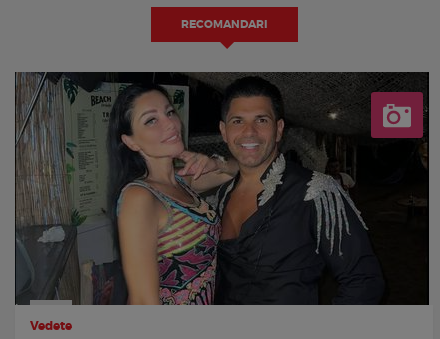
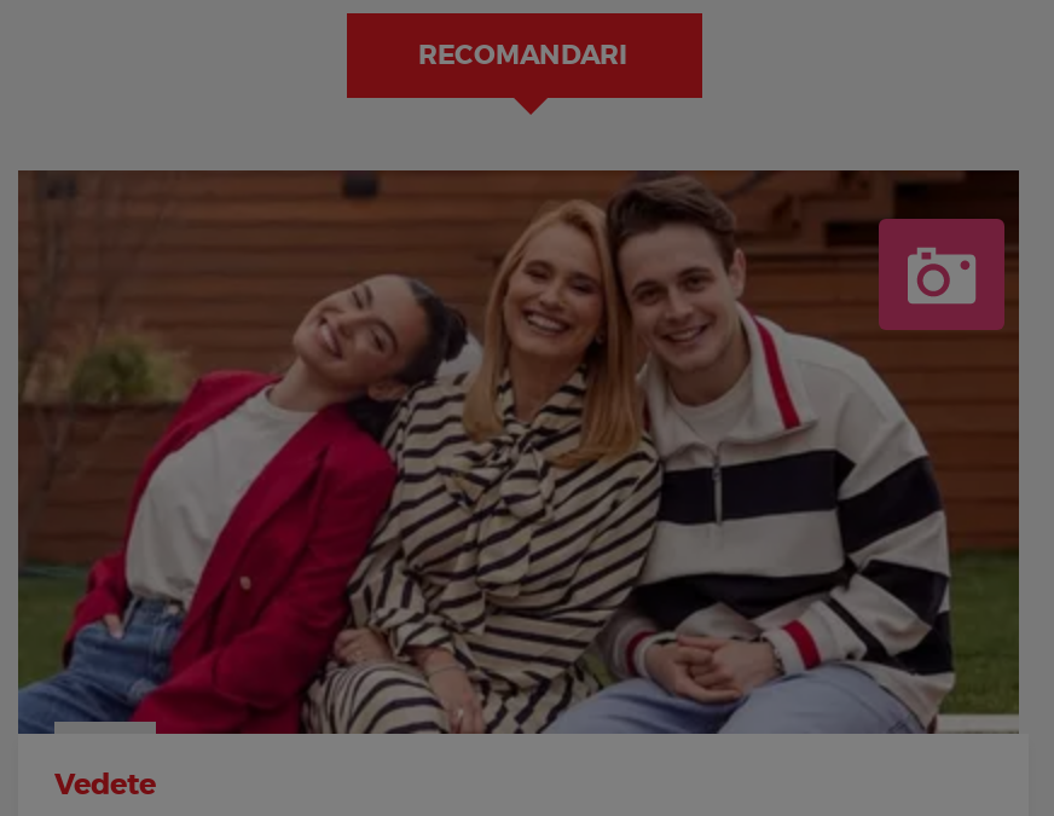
- [image]
+ [image]
